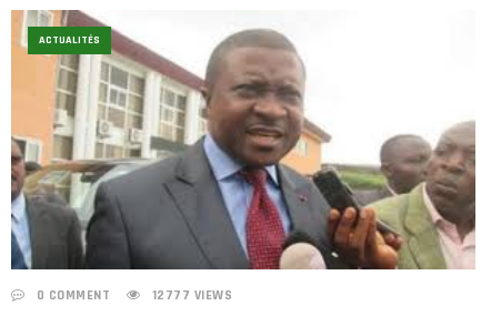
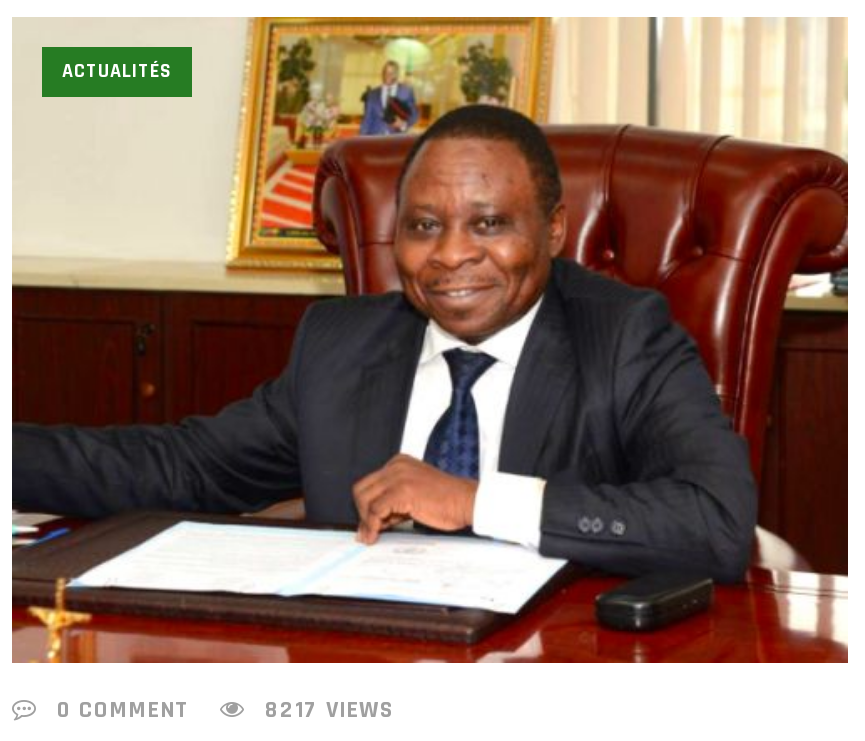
- [image]
- 12777 VIEWS
+ [image]
+ 8217 VIEWS
